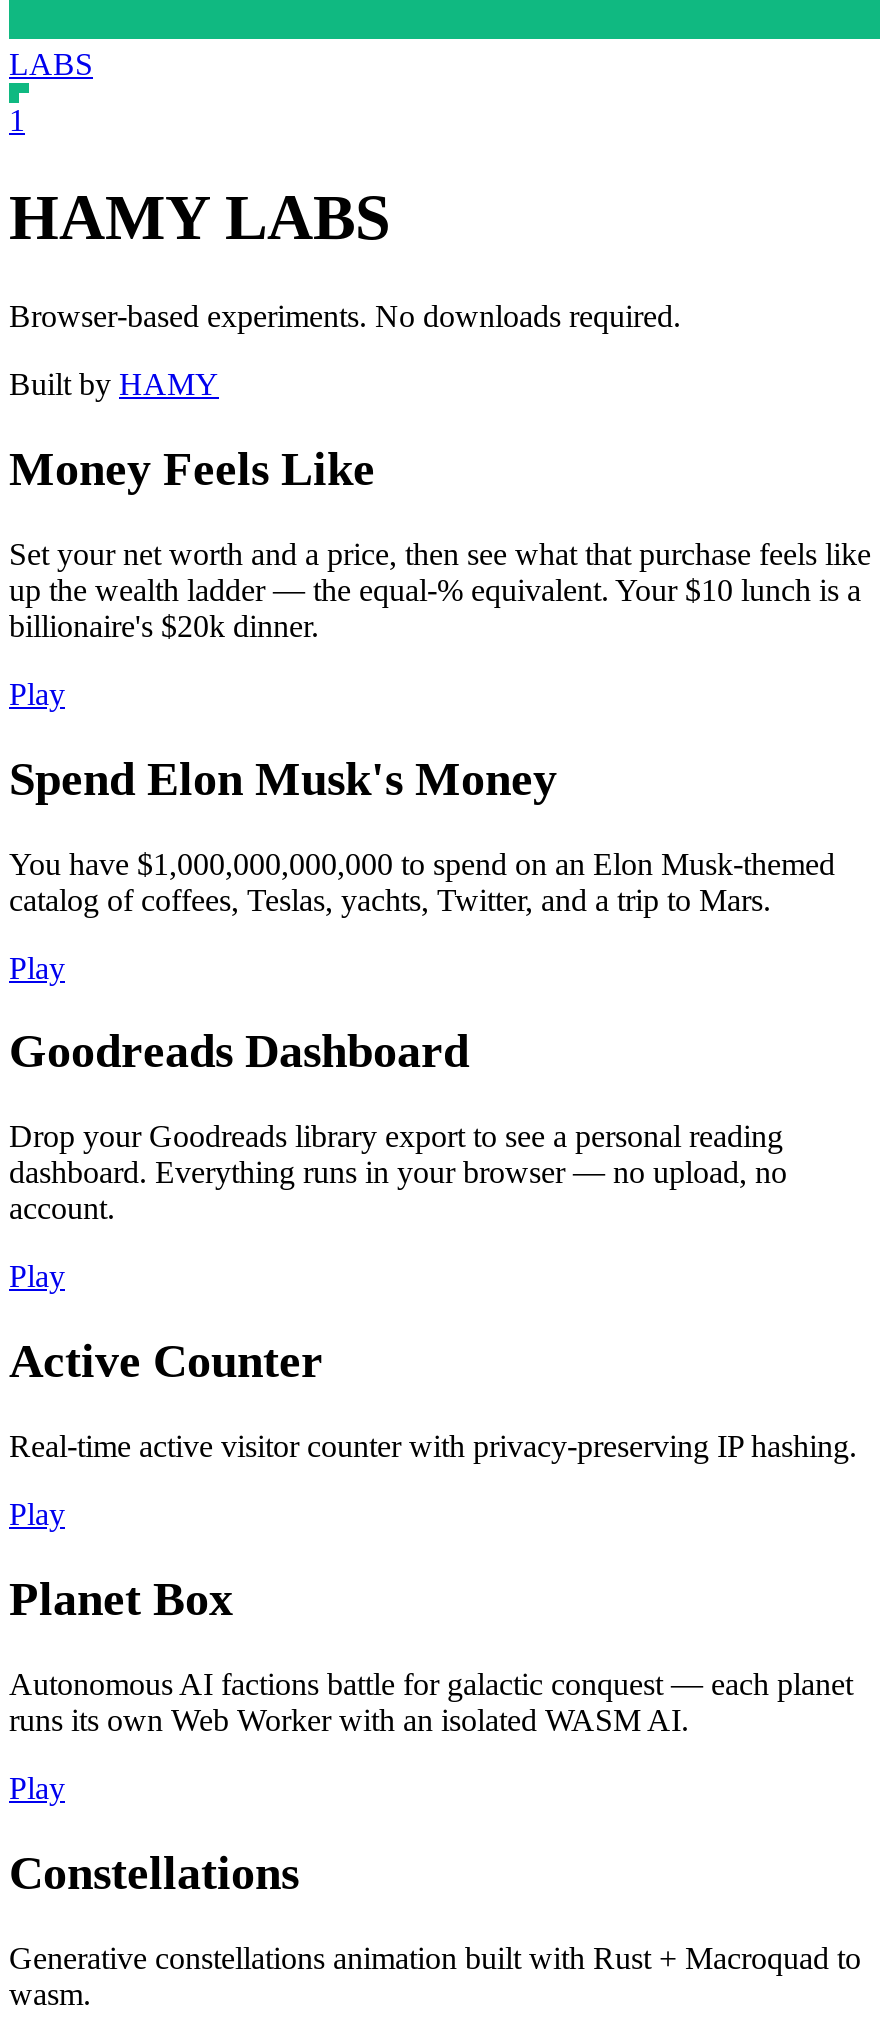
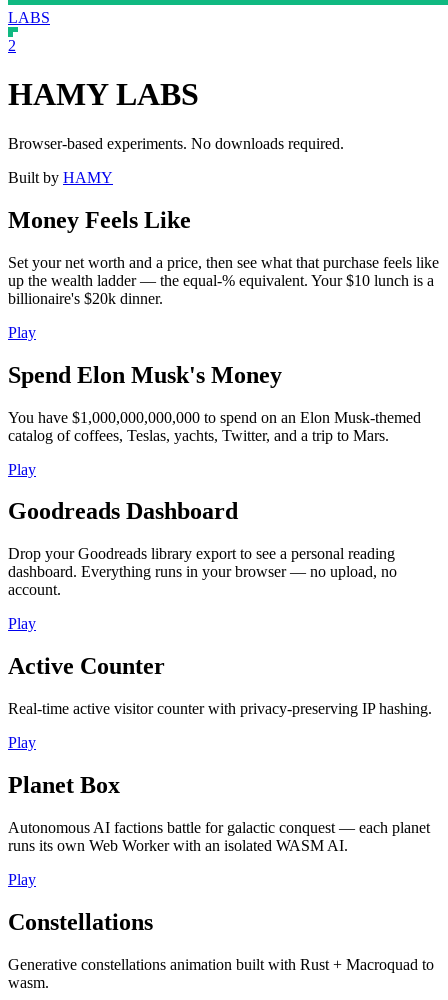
- 1
+ 2
